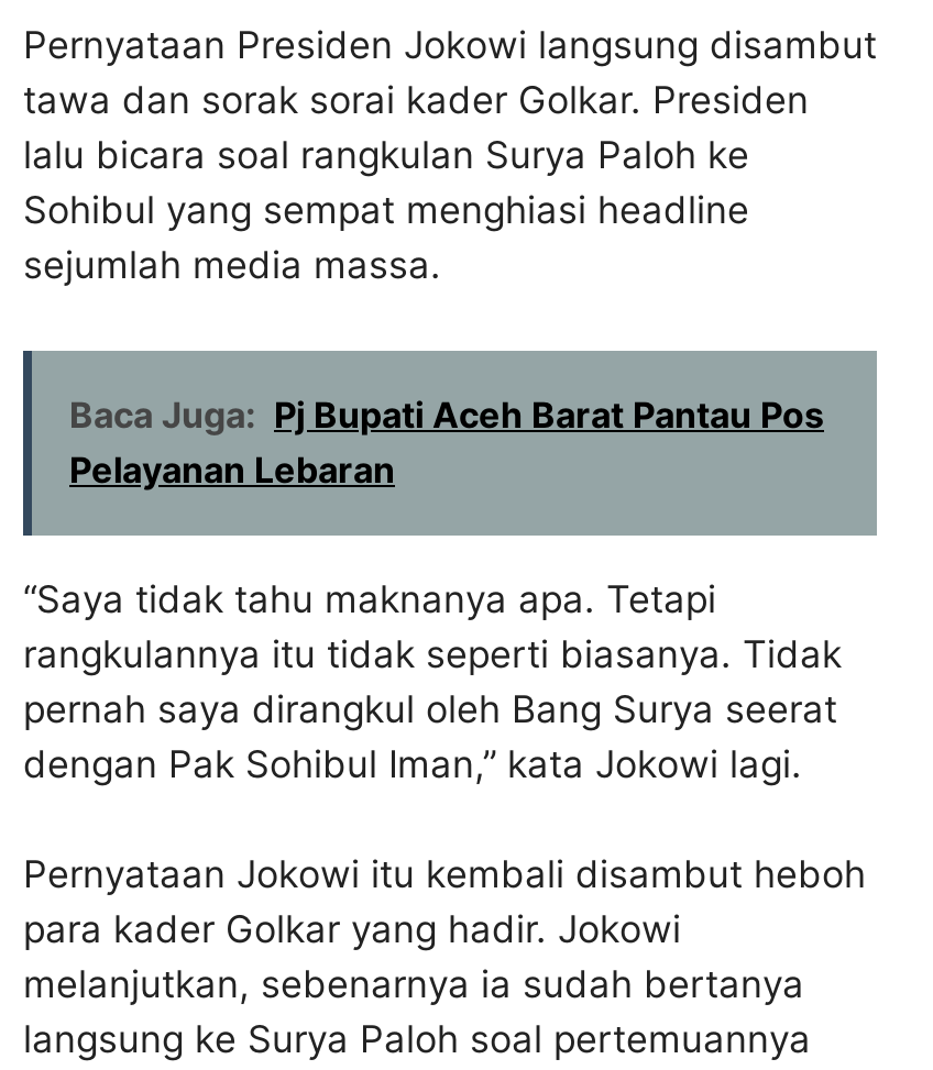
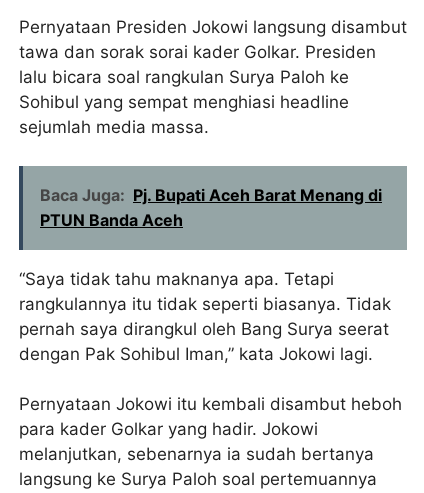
- Baca Juga: Pj Bupati Aceh Barat Pantau Pos
- Pelayanan Lebaran
+ Baca Juga: Pj. Bupati Aceh Barat Menang di
+ PTUN Banda Aceh
